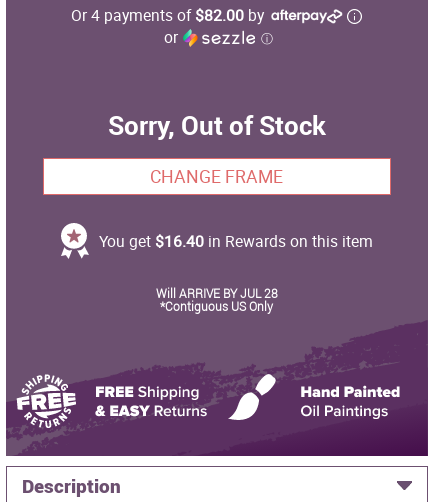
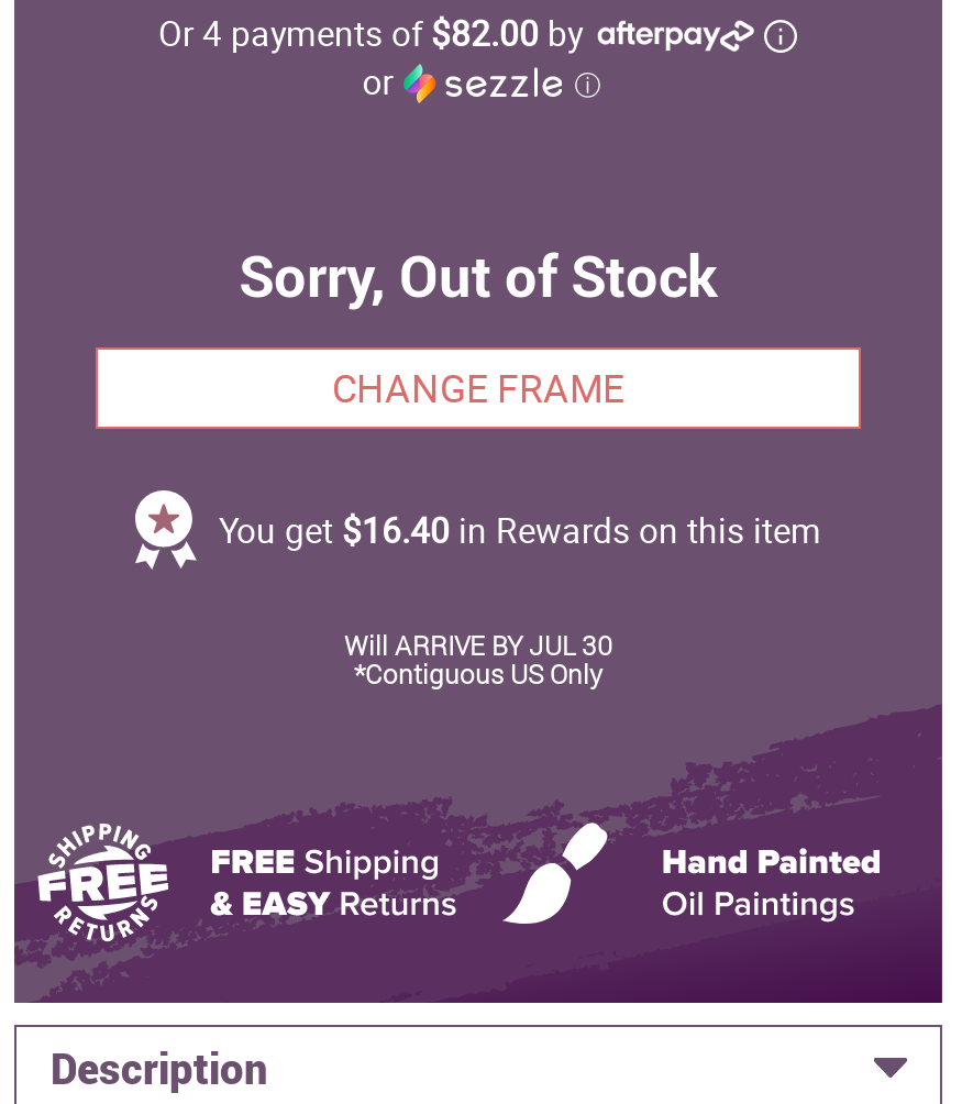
- Will ARRIVE BY JUL 28
+ Will ARRIVE BY JUL 30
